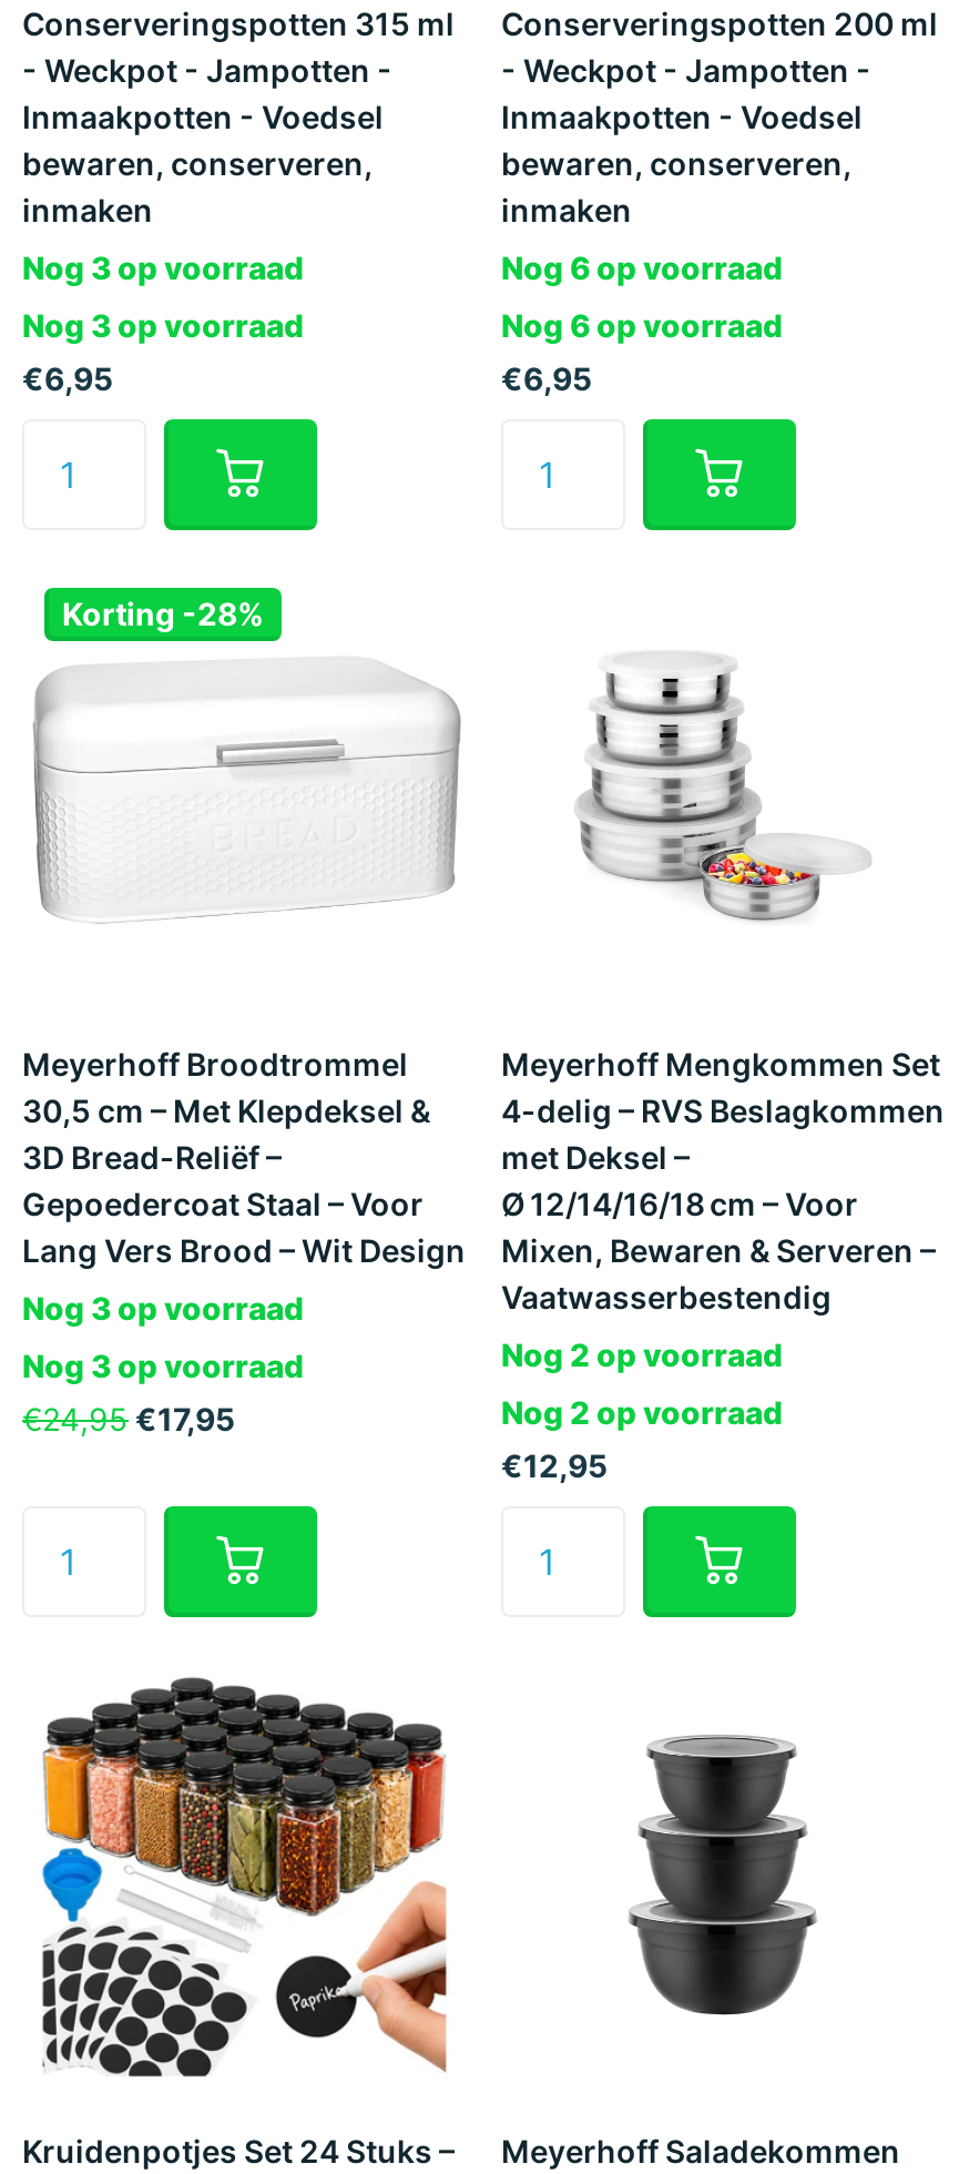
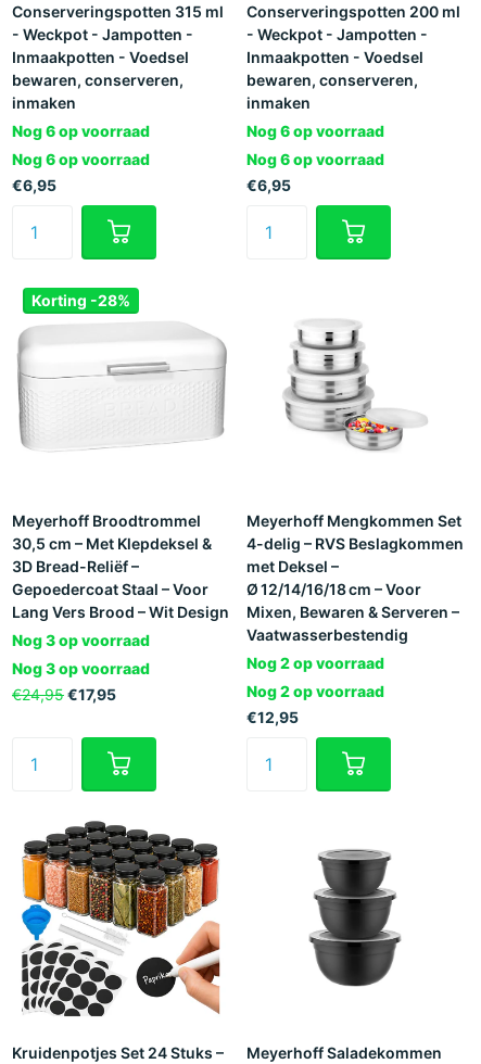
- Nog 3 op voorraad
+ Nog 6 op voorraad

- Nog 3 op voorraad
+ Nog 6 op voorraad
